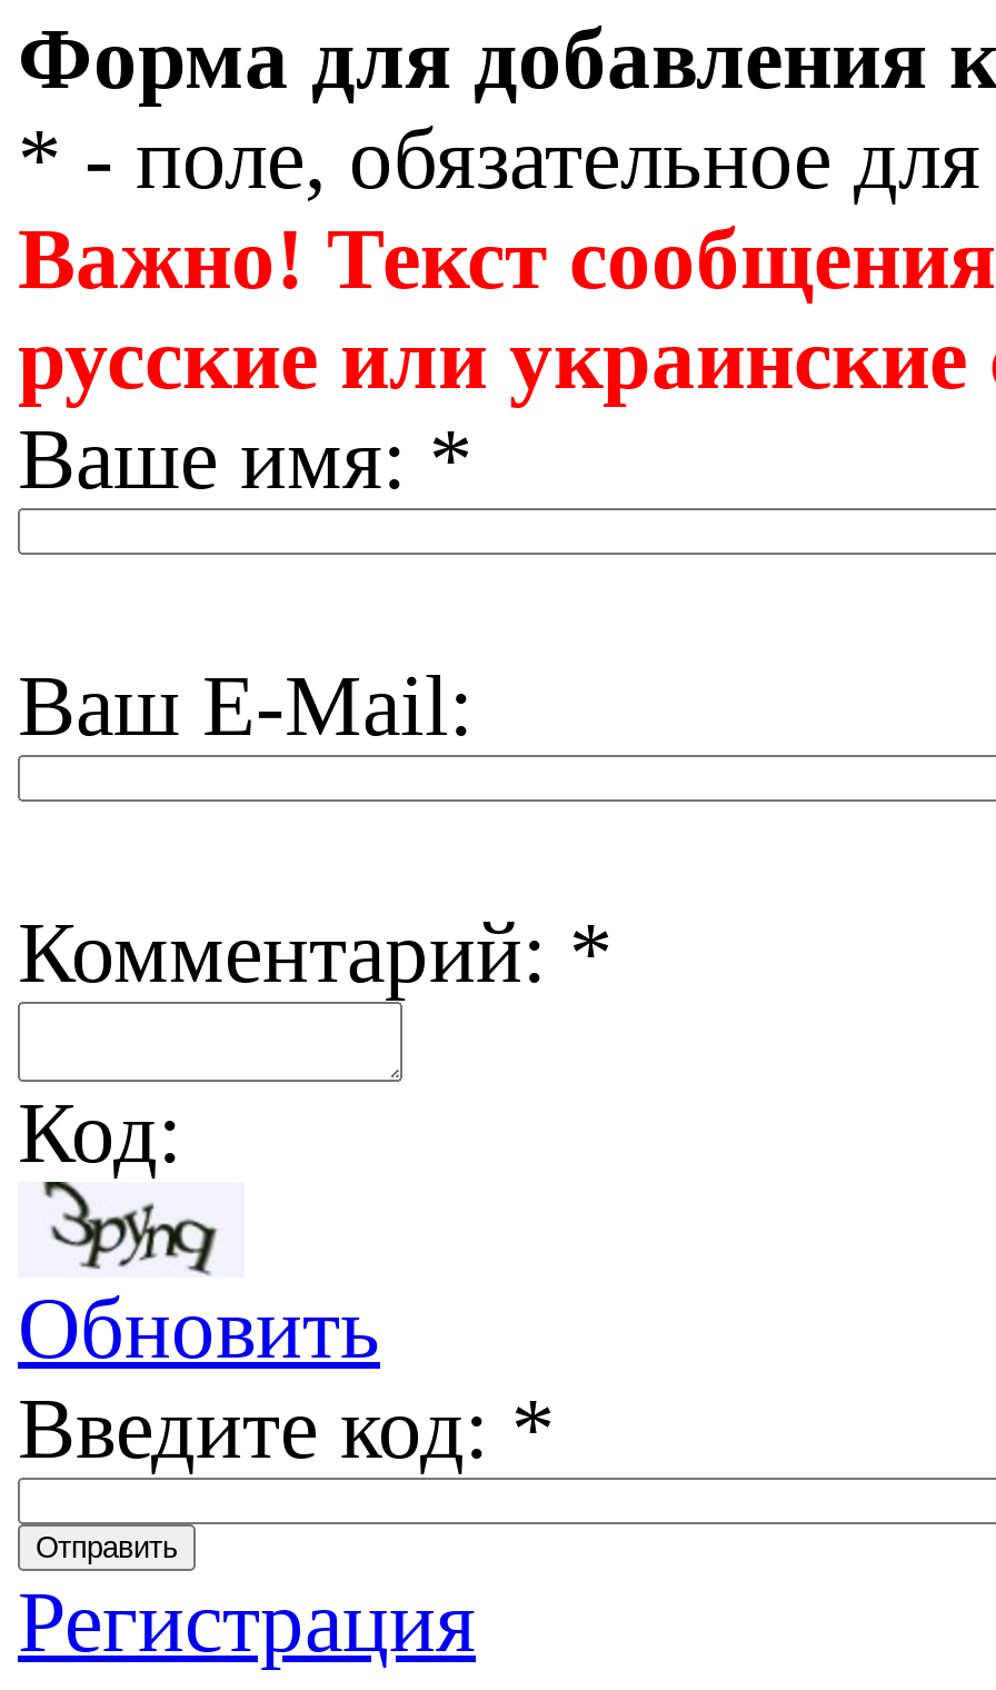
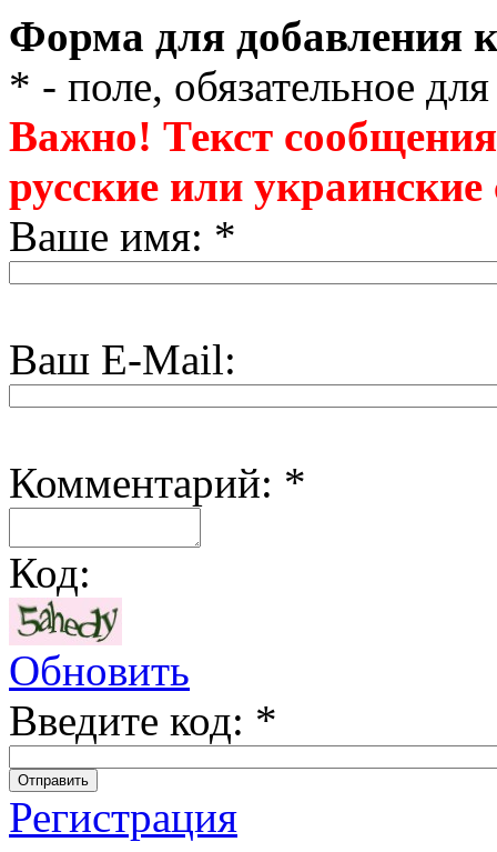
- [image]
+ [image]
